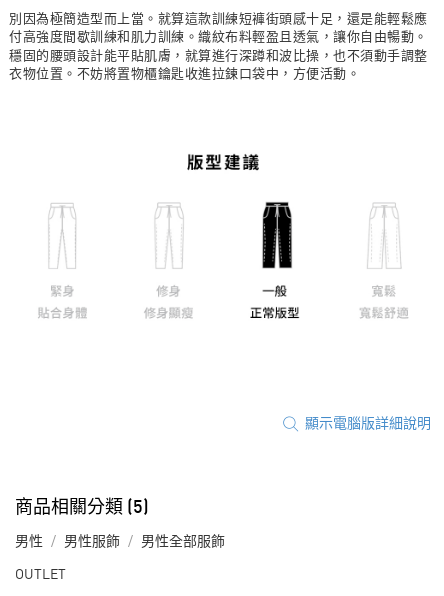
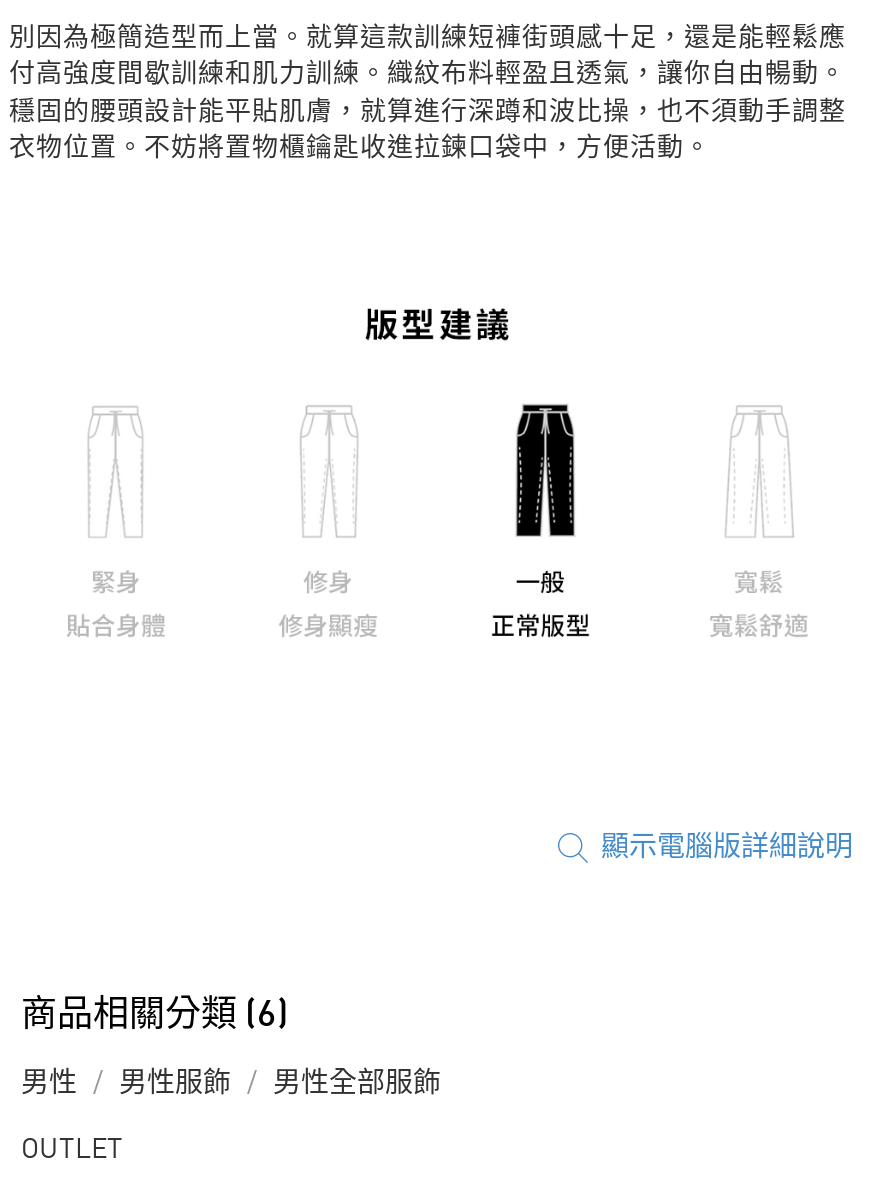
- 商品相關分類 (5)
+ 商品相關分類 (6)
